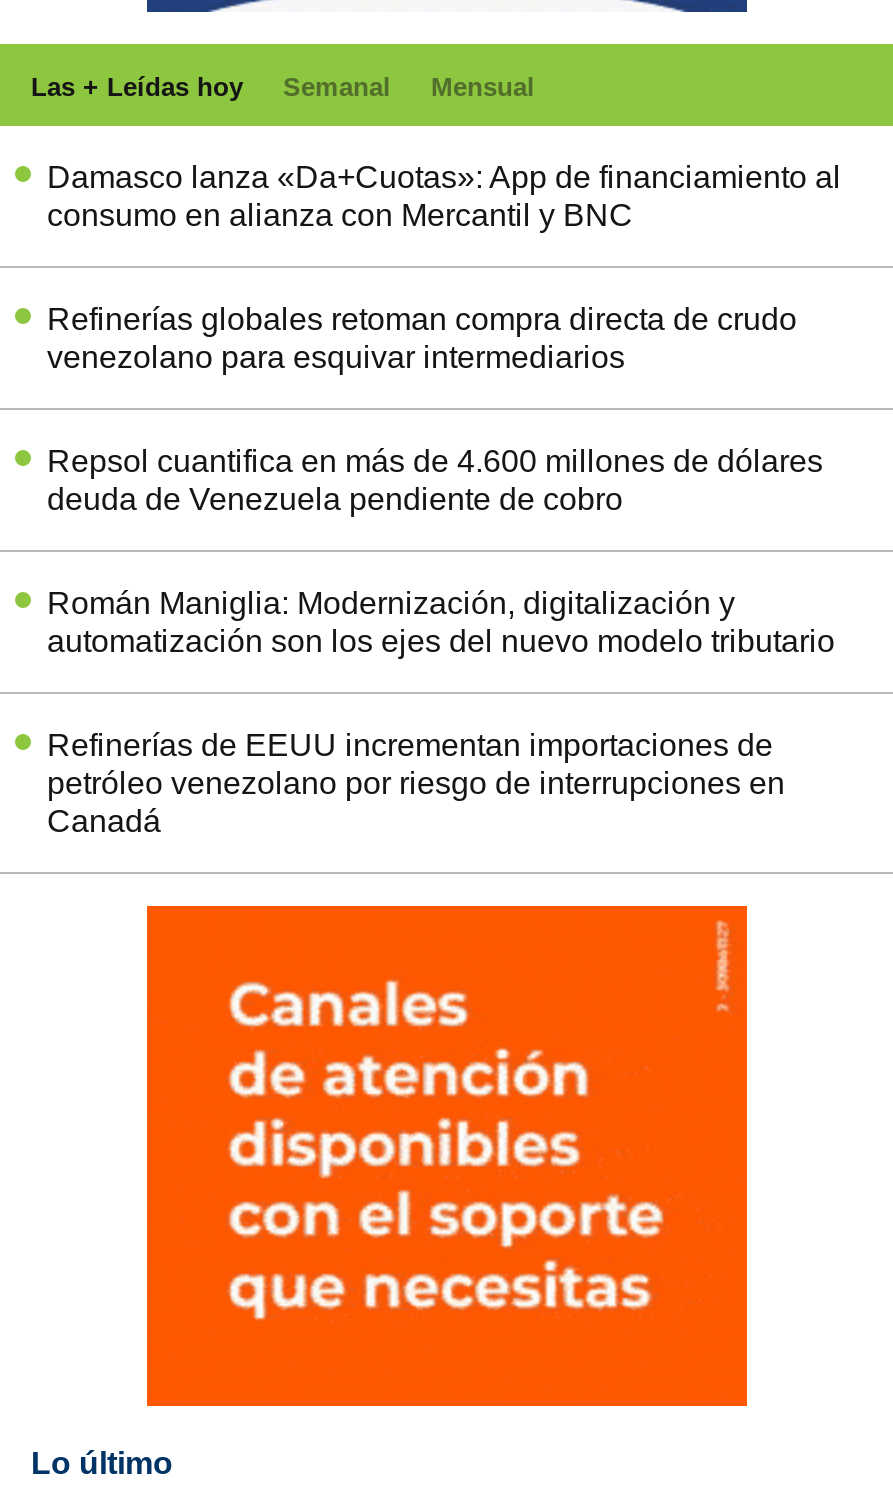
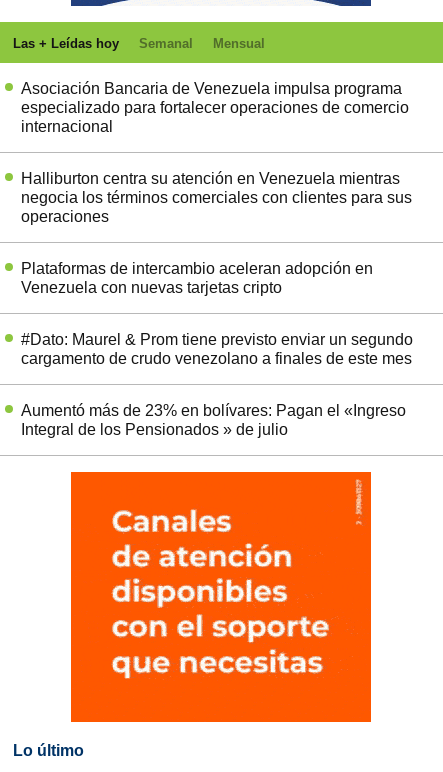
- Damasco lanza «Da+Cuotas»: App de financiamiento al
- consumo en alianza con Mercantil y BNC
+ Asociación Bancaria de Venezuela impulsa programa
+ especializado para fortalecer operaciones de comercio
+ internacional

- Refinerías globales retoman compra directa de crudo
- venezolano para esquivar intermediarios
+ Halliburton centra su atención en Venezuela mientras
+ negocia los términos comerciales con clientes para sus
+ operaciones

- Repsol cuantifica en más de 4.600 millones de dólares
- deuda de Venezuela pendiente de cobro
+ Plataformas de intercambio aceleran adopción en
+ Venezuela con nuevas tarjetas cripto

- Román Maniglia: Modernización, digitalización y
- automatización son los ejes del nuevo modelo tributario
+ #Dato: Maurel & Prom tiene previsto enviar un segundo
+ cargamento de crudo venezolano a finales de este mes

- Refinerías de EEUU incrementan importaciones de
- petróleo venezolano por riesgo de interrupciones en
- Canadá
+ Aumentó más de 23% en bolívares: Pagan el «Ingreso
+ Integral de los Pensionados » de julio
